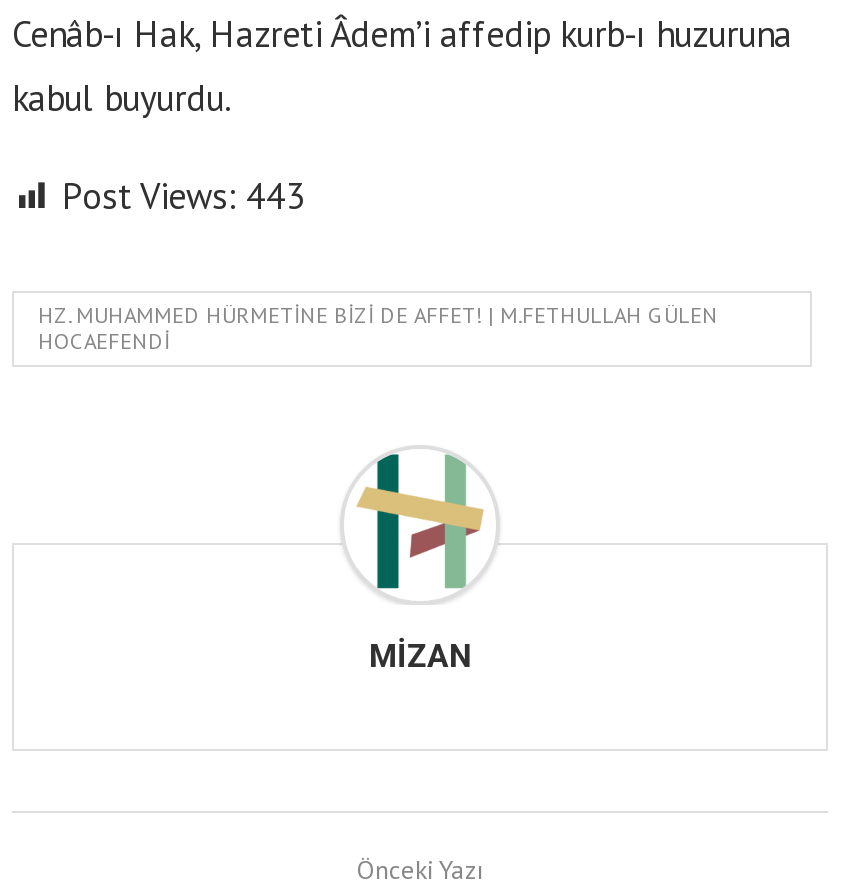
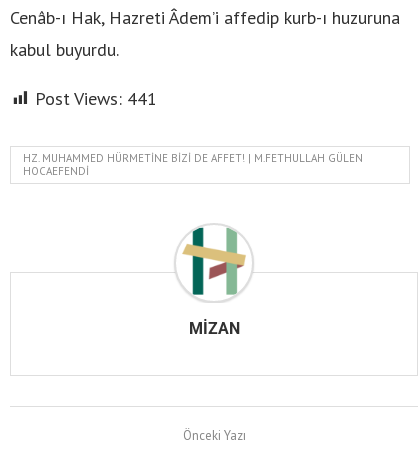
- Post Views: 443
+ Post Views: 441
